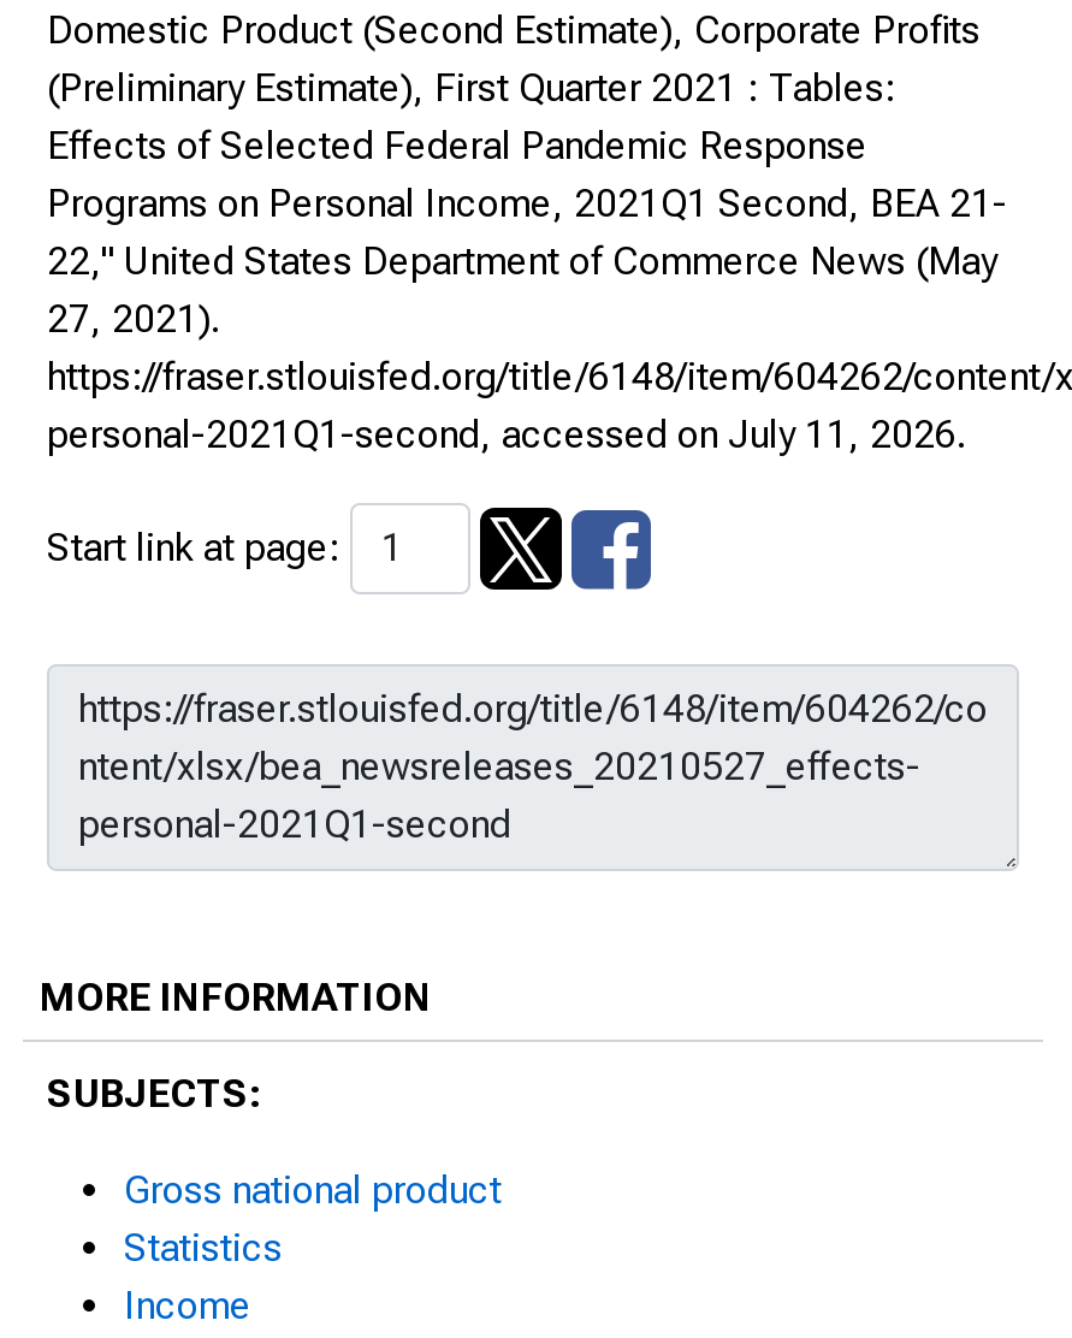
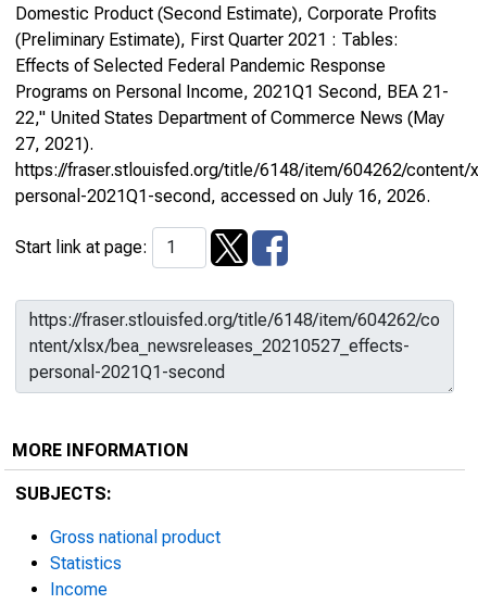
- personal-2021Q1-second, accessed on July 11, 2026.
+ personal-2021Q1-second, accessed on July 16, 2026.
